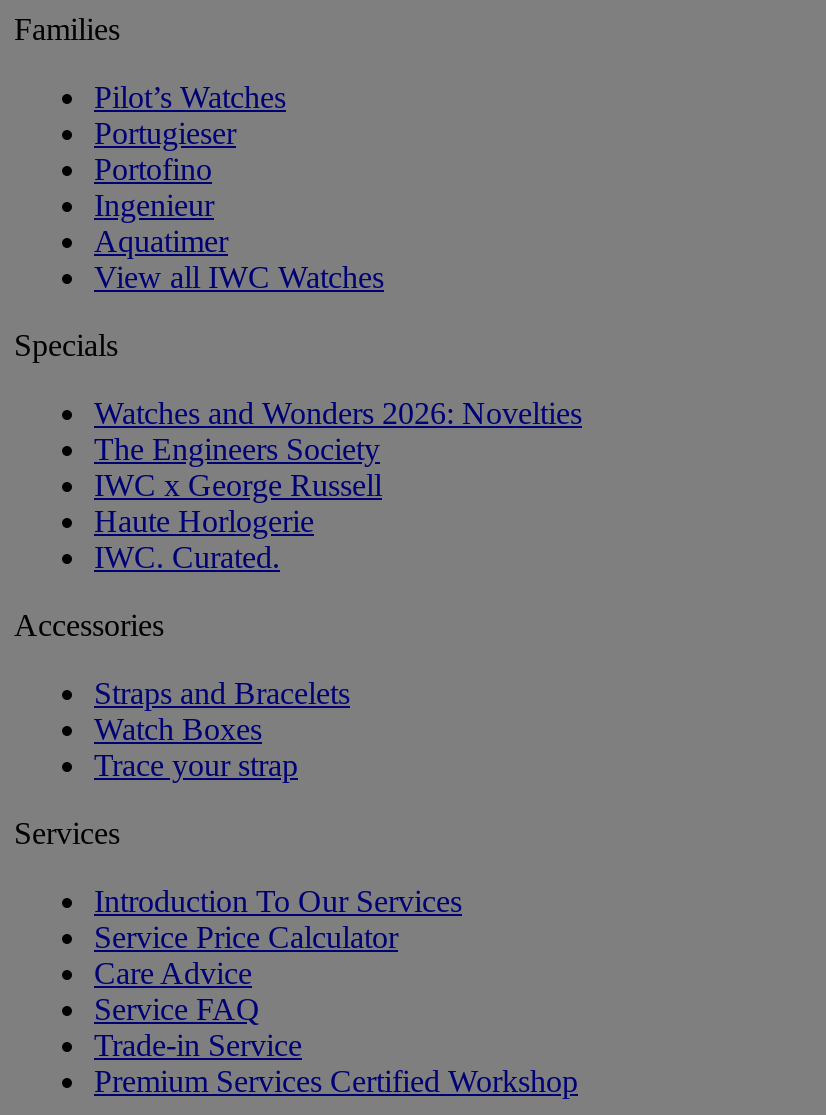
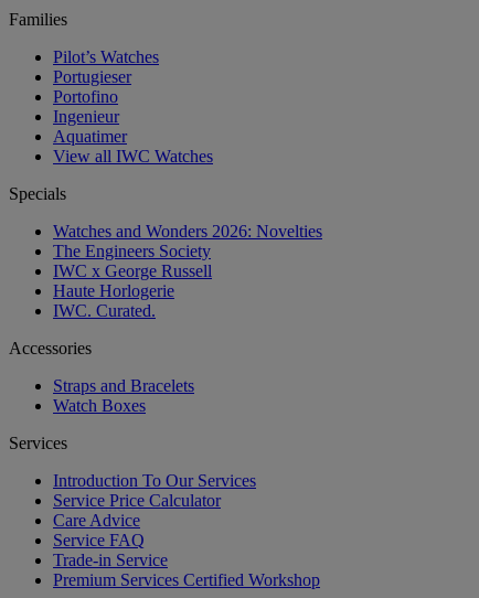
- Trace your strap
